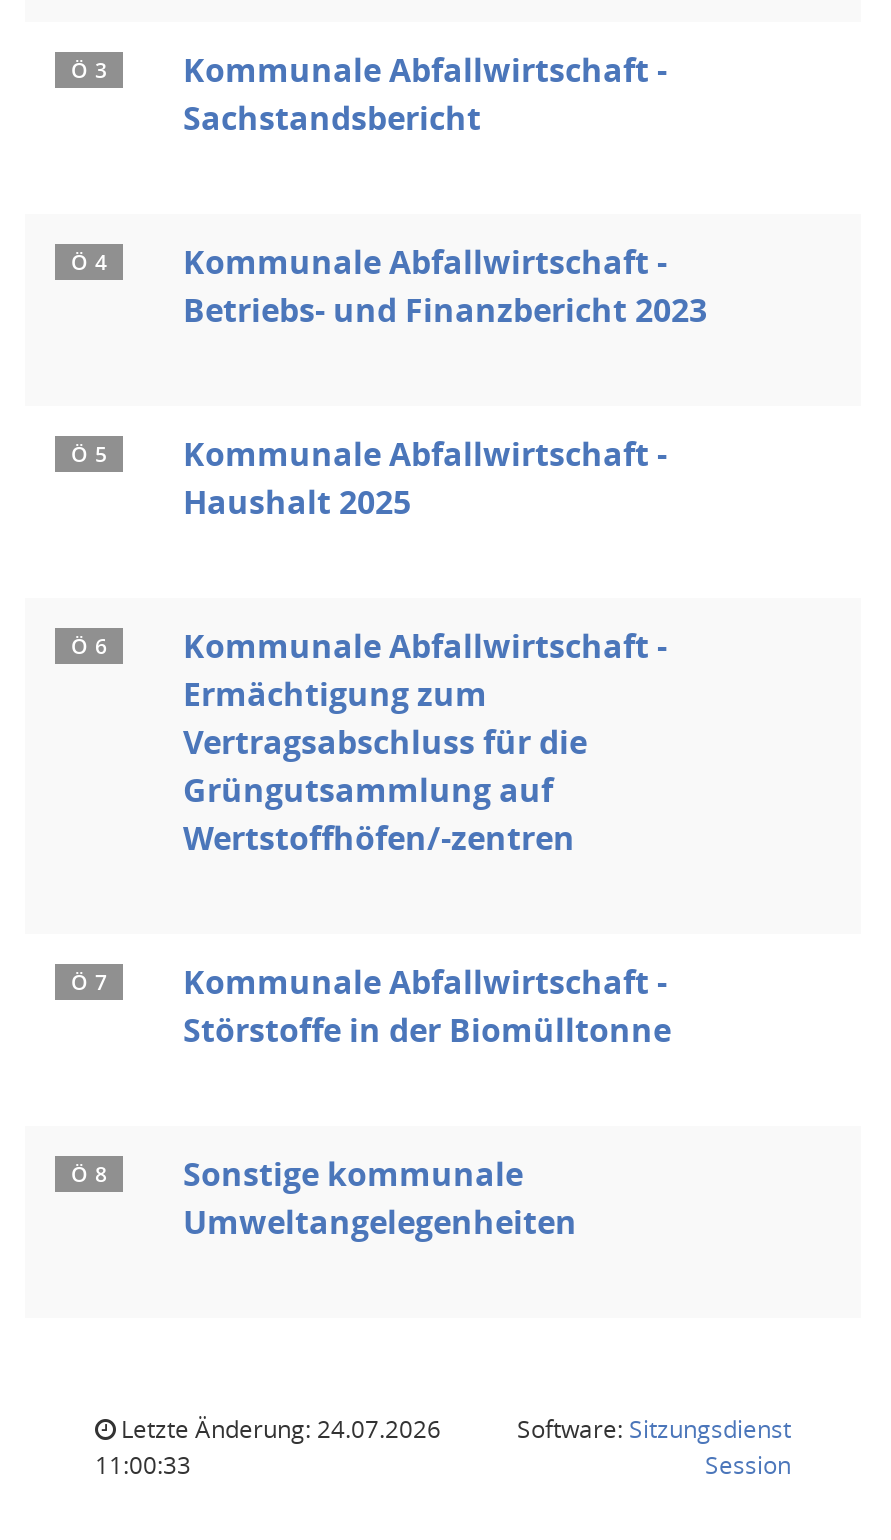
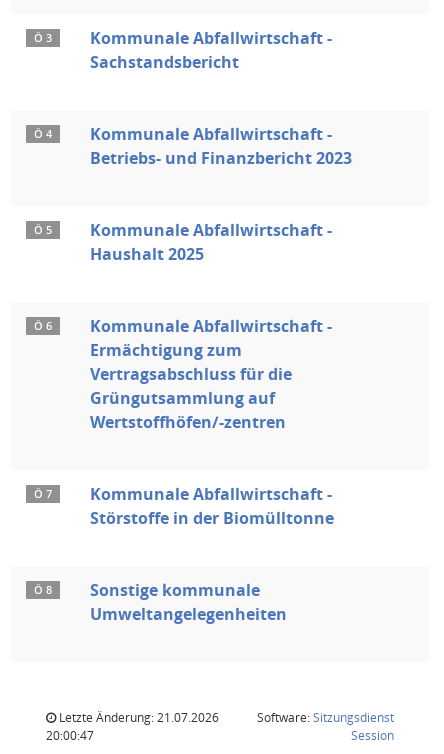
- Letzte Änderung: 24.07.2026
+ Letzte Änderung: 21.07.2026

- 11:00:33
+ 20:00:47
